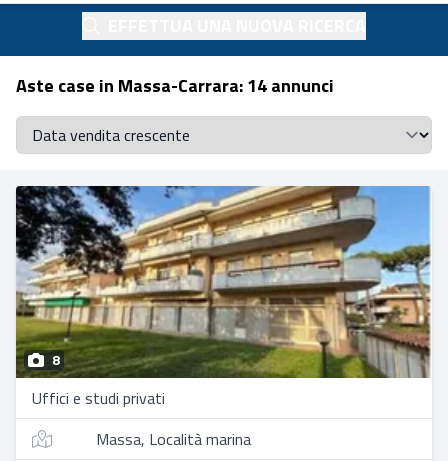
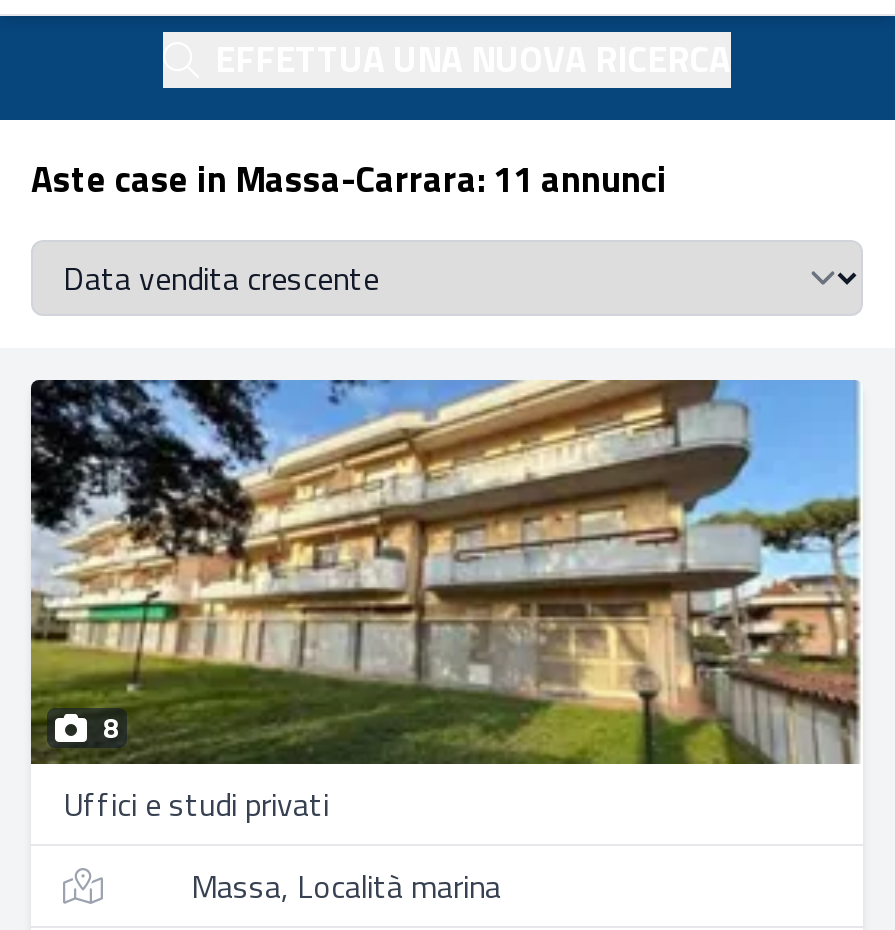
- Aste case in Massa-Carrara: 14 annunci
+ Aste case in Massa-Carrara: 11 annunci
